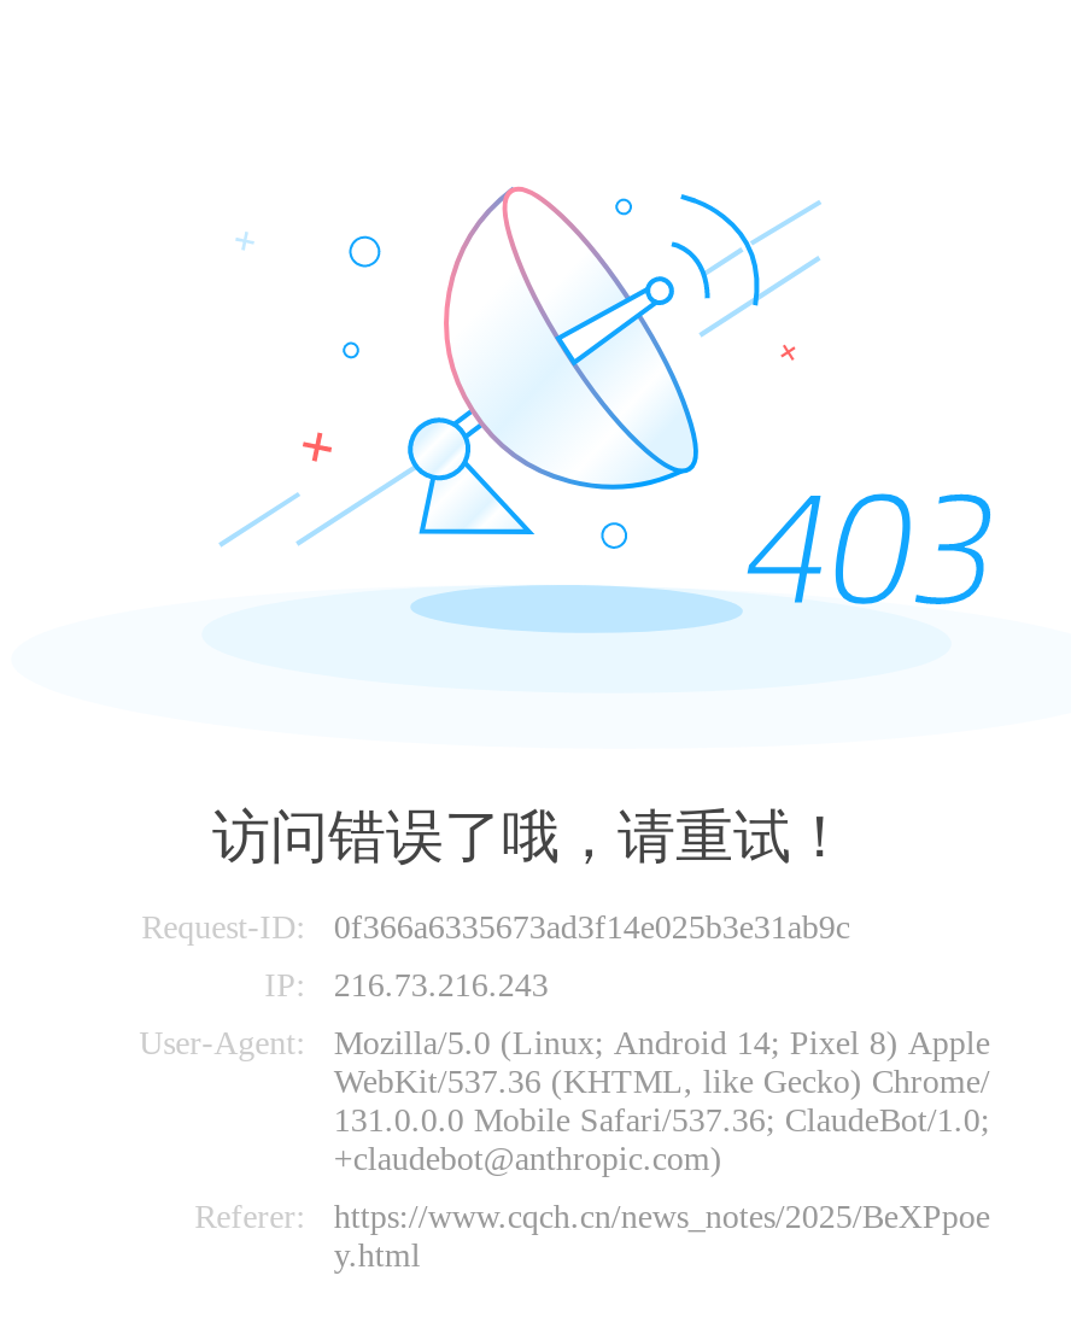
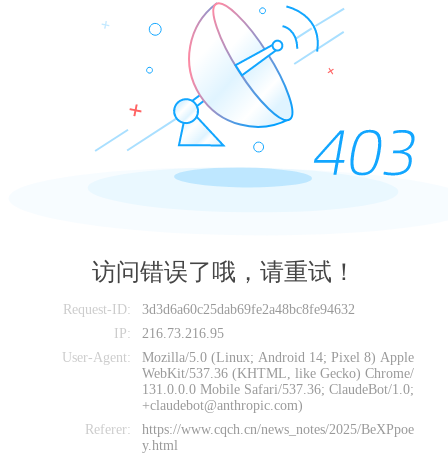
- 0f366a6335673ad3f14e025b3e31ab9c
+ 3d3d6a60c25dab69fe2a48bc8fe94632

- IP: 216.73.216.243
+ IP: 216.73.216.95
